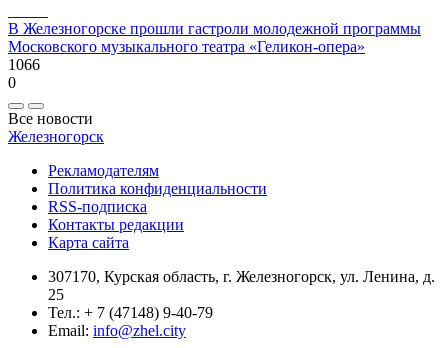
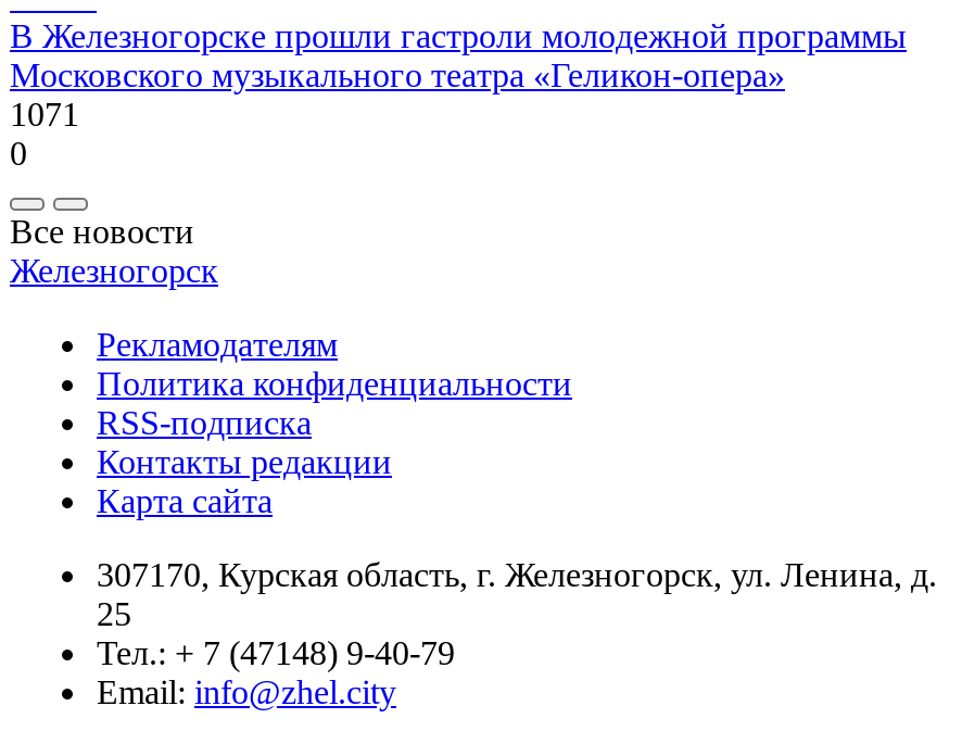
- 1066
+ 1071
